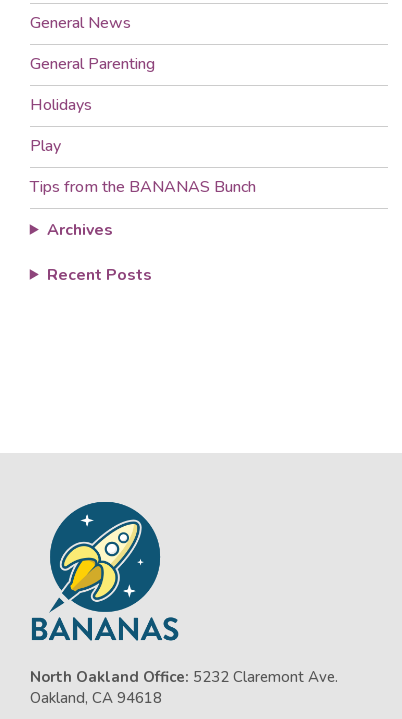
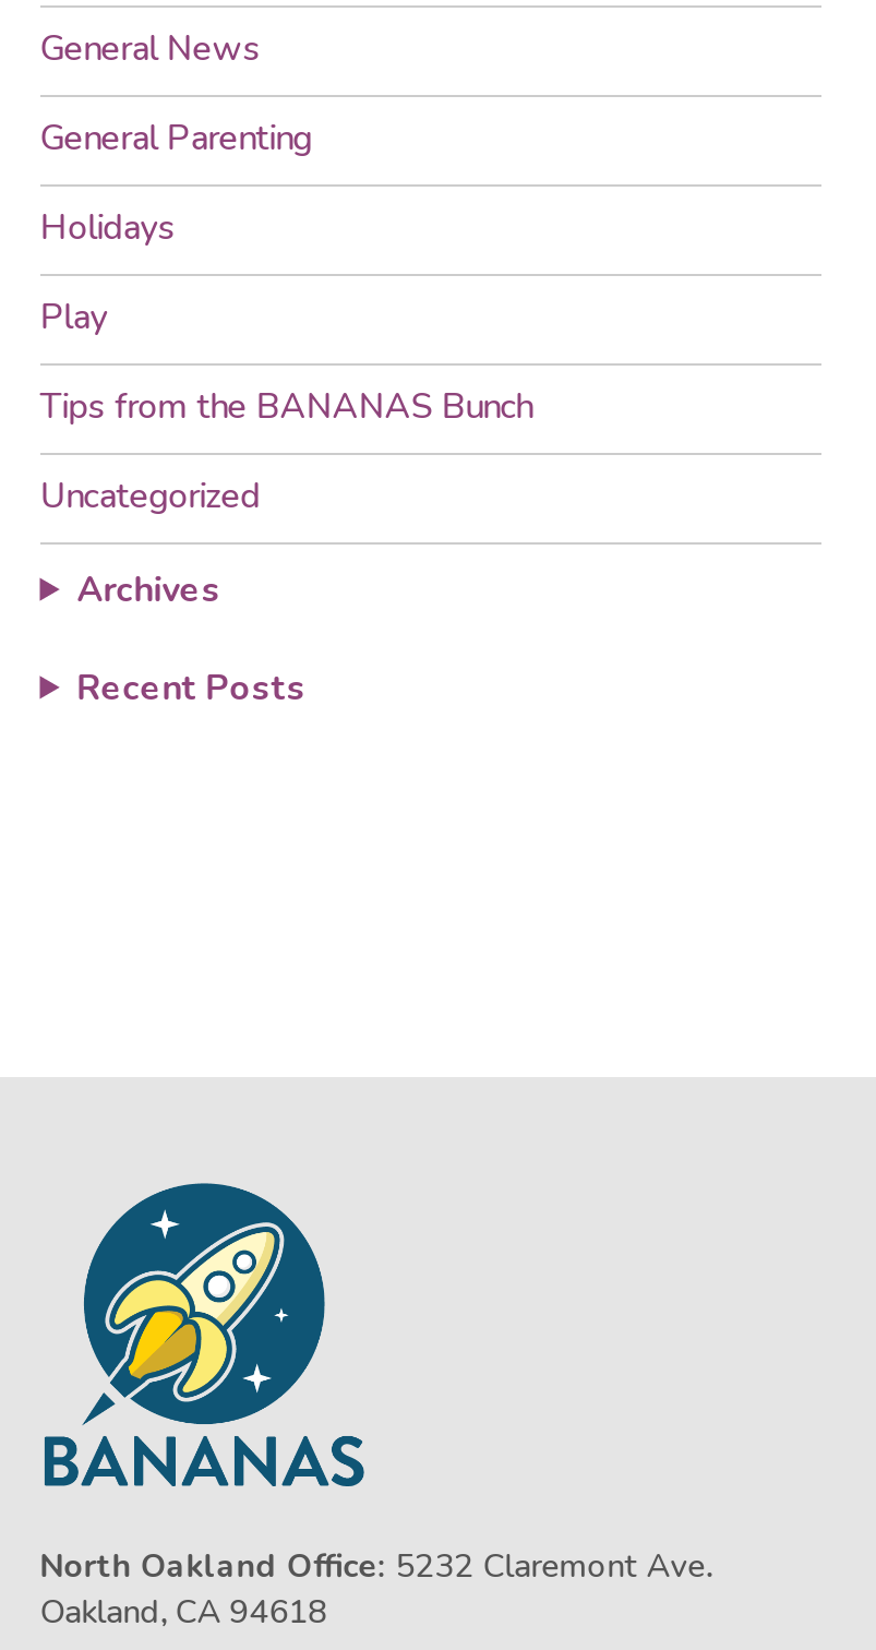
+ Uncategorized
